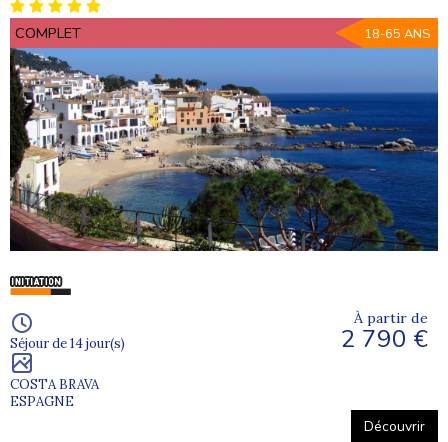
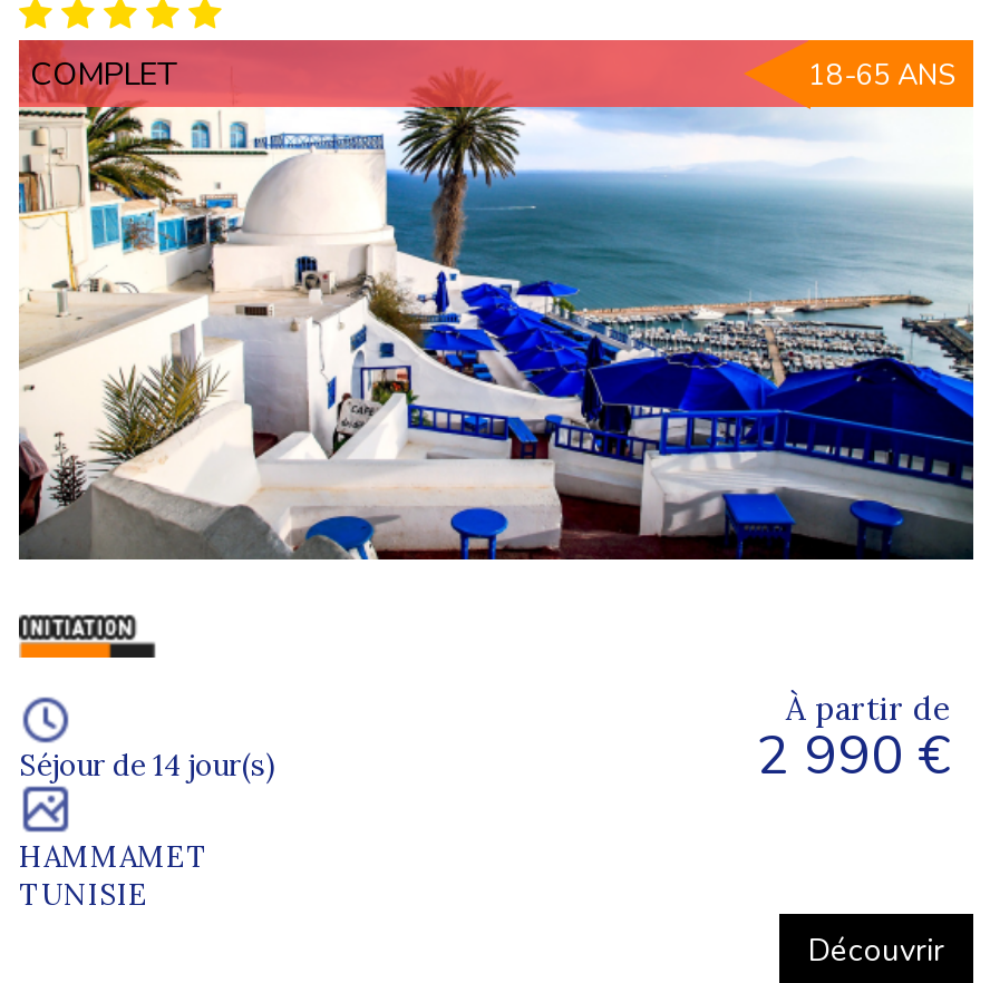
- [image]
+ [image]

- 2 790 €
+ 2 990 €

- COSTA BRAVA
- ESPAGNE
+ HAMMAMET
+ TUNISIE
